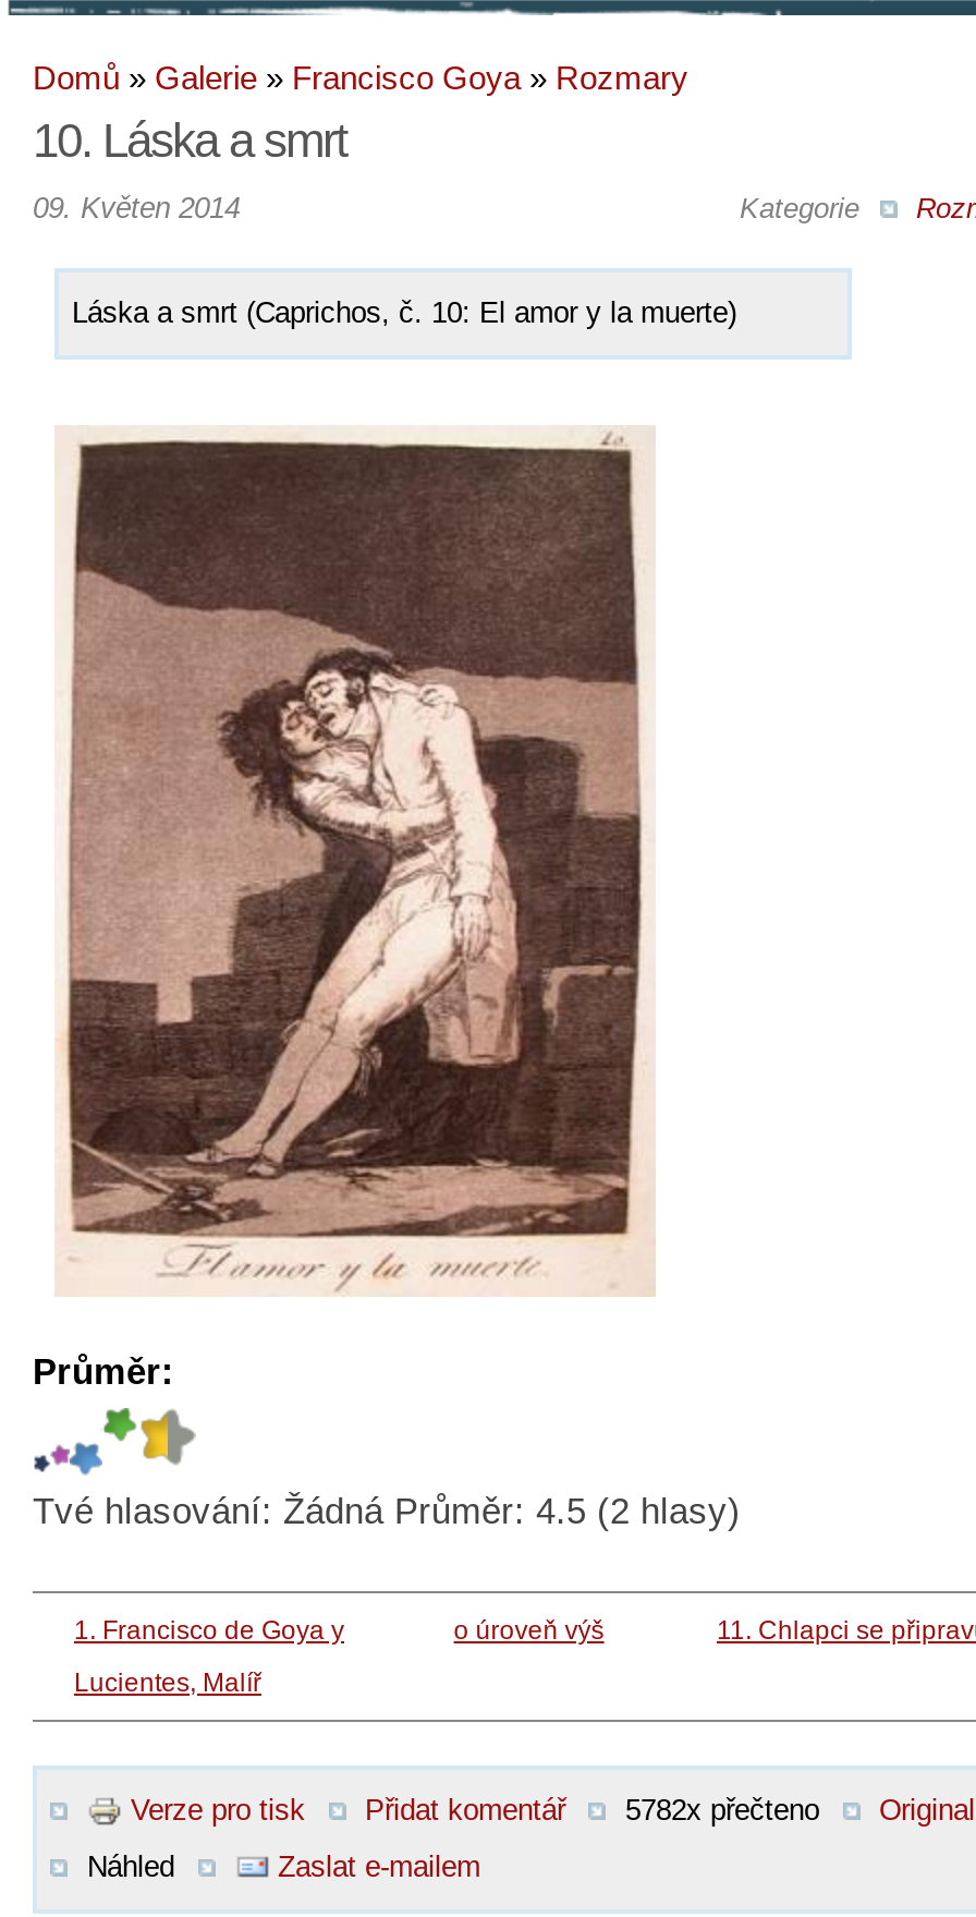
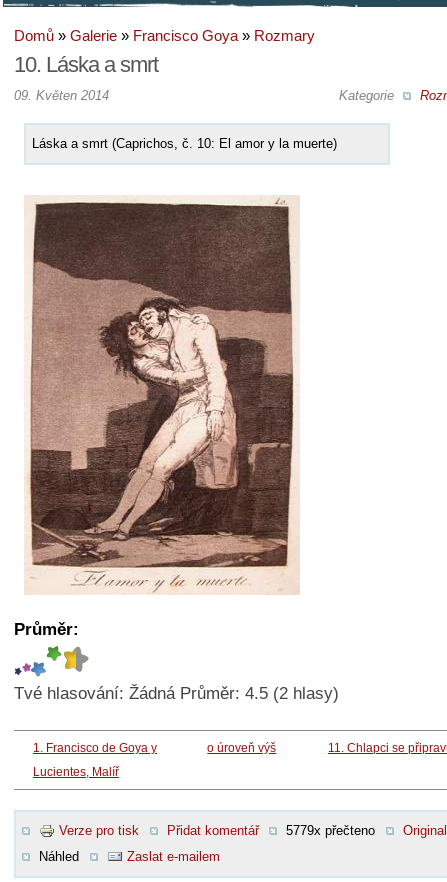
- Verze pro tisk Přidat komentář 5782x přečteno Original
+ Verze pro tisk Přidat komentář 5779x přečteno Original
